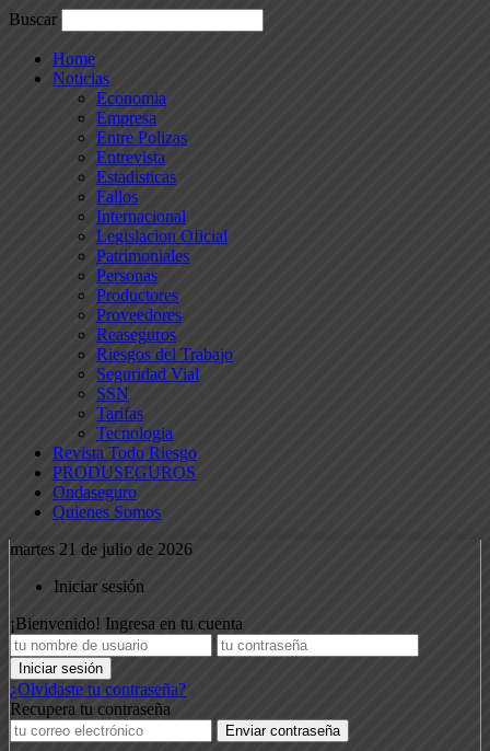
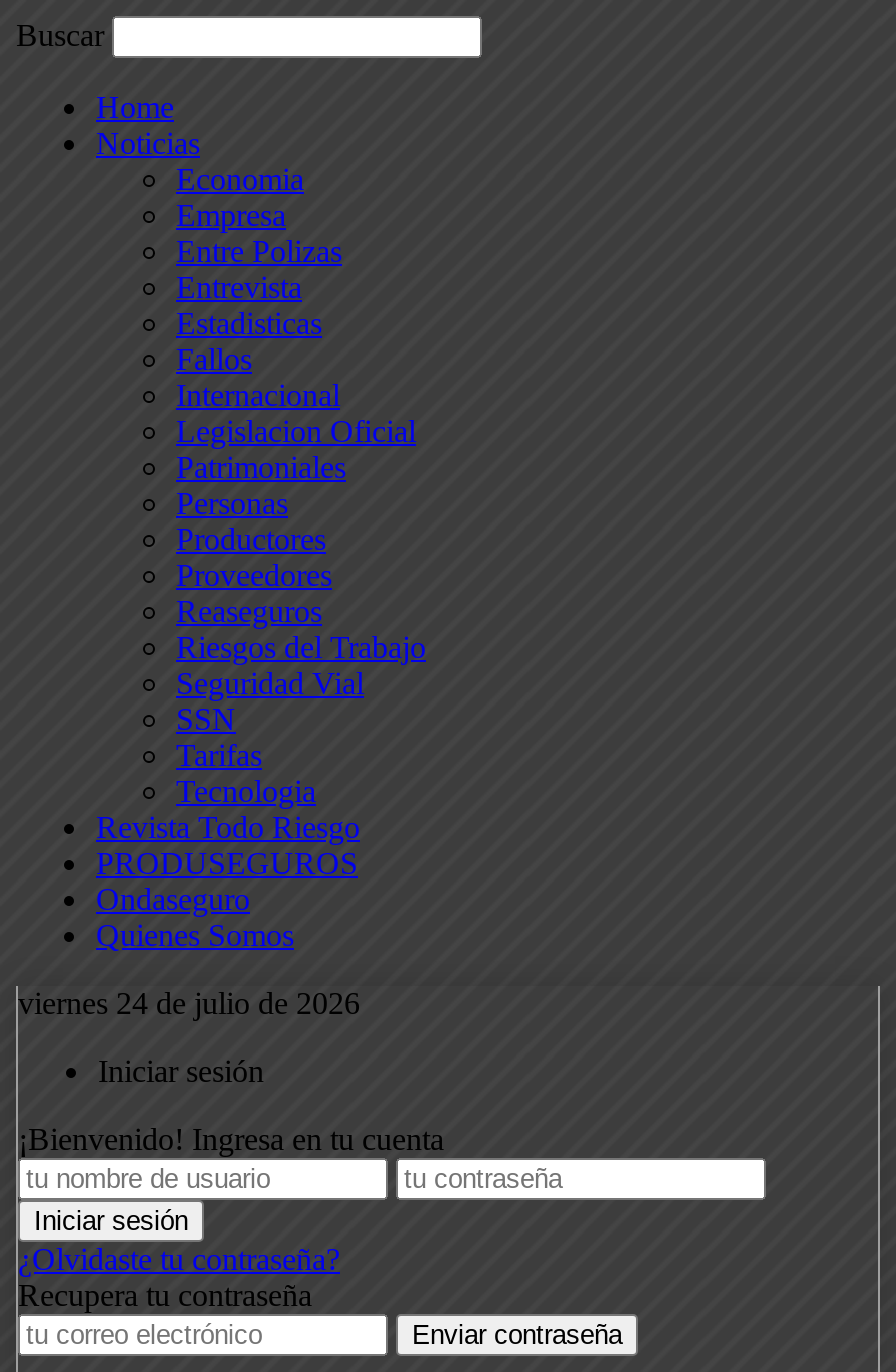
- martes 21 de julio de 2026
+ viernes 24 de julio de 2026
